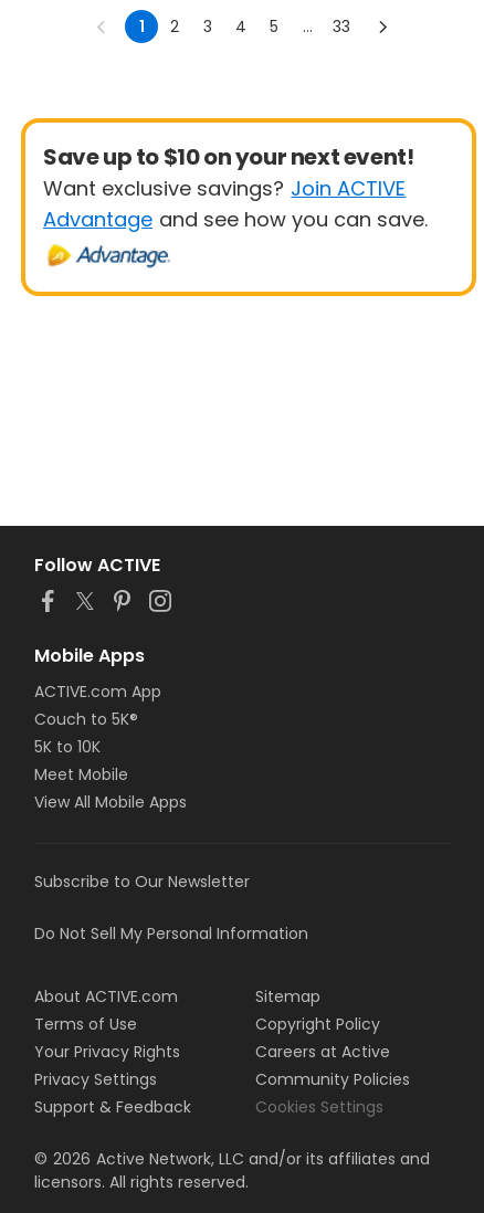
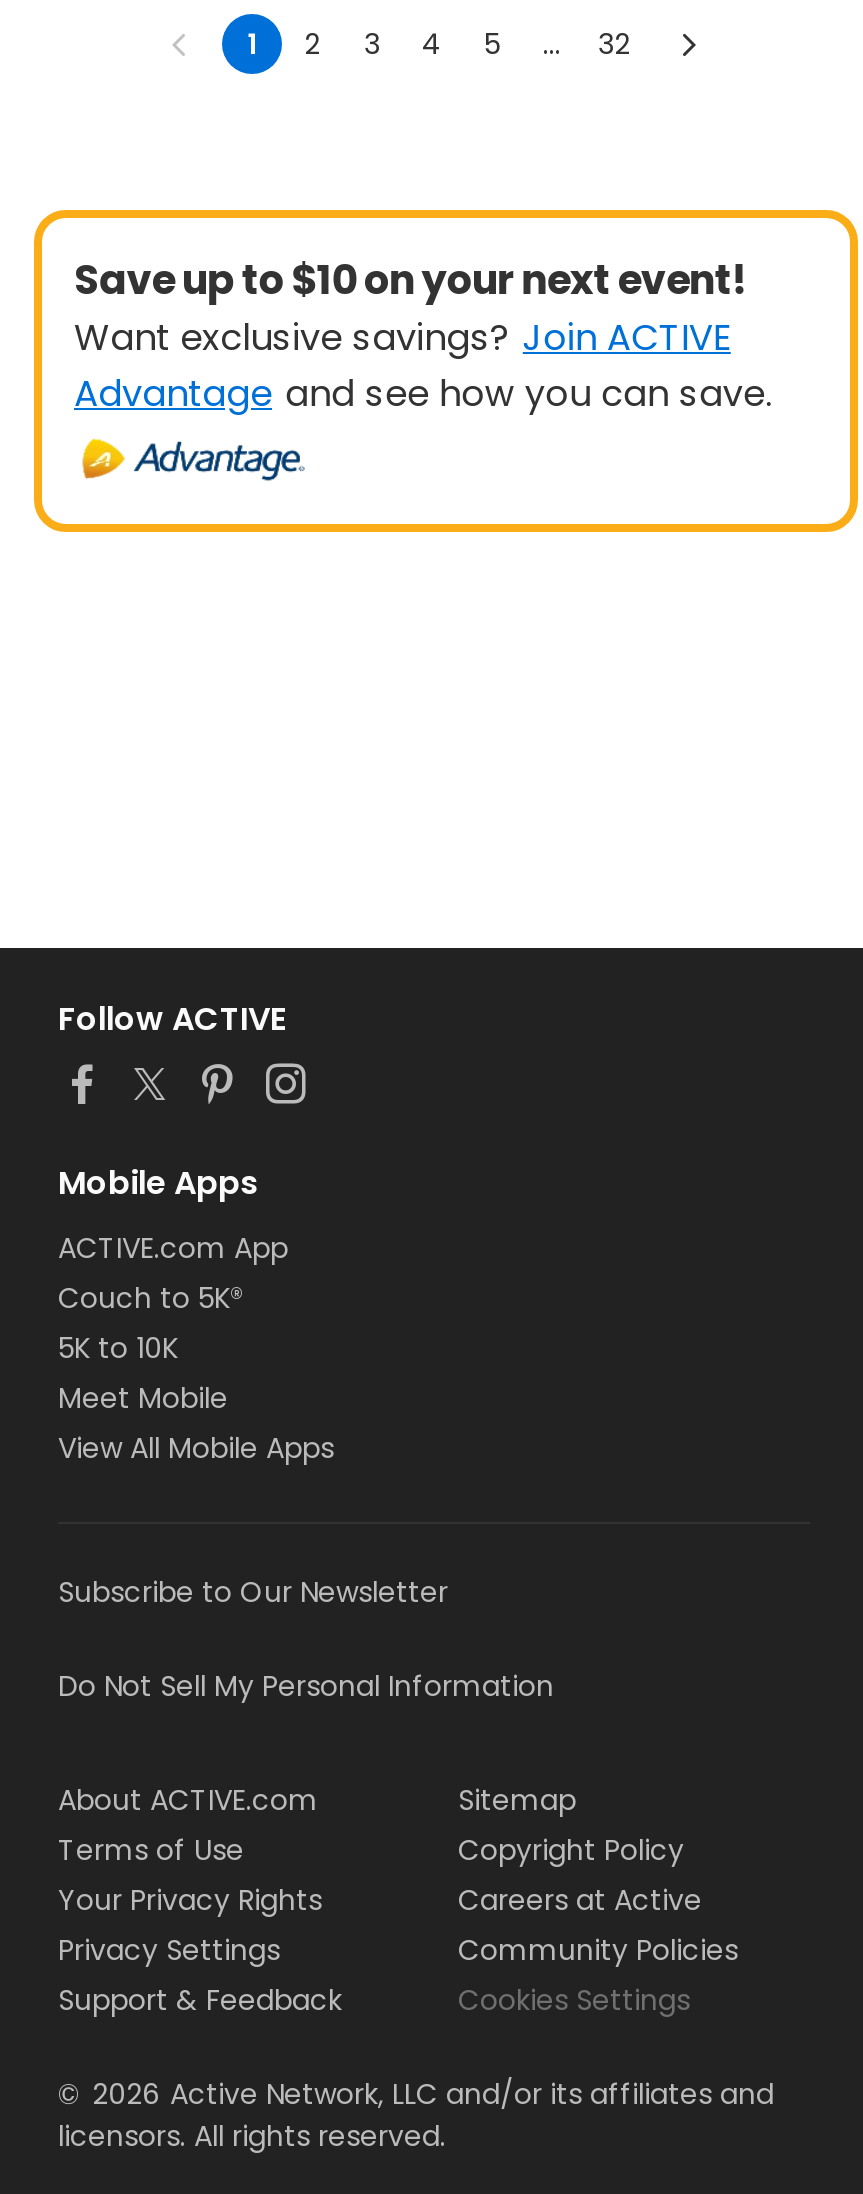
- 33
+ 32
